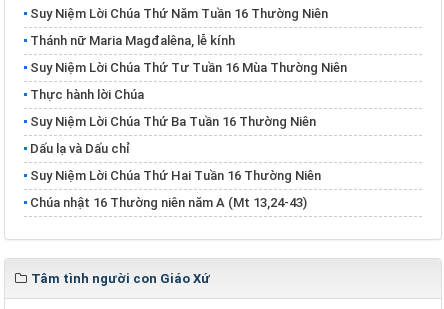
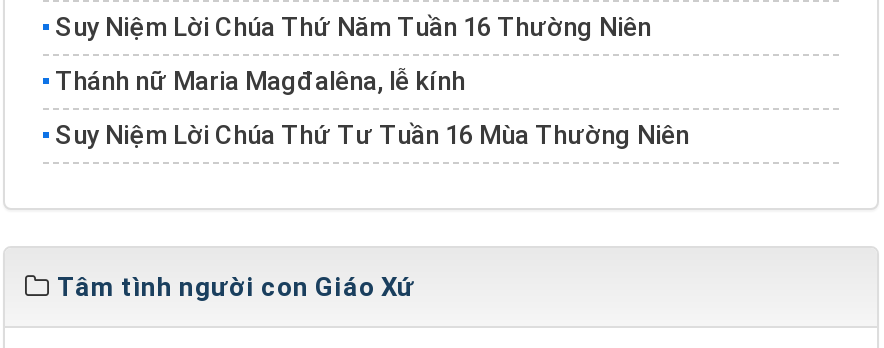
- Thực hành lời Chúa
- Suy Niệm Lời Chúa Thứ Ba Tuần 16 Thường Niên
- Dấu lạ và Dấu chỉ
- Suy Niệm Lời Chúa Thứ Hai Tuần 16 Thường Niên
- Chúa nhật 16 Thường niên năm A (Mt 13,24-43)
